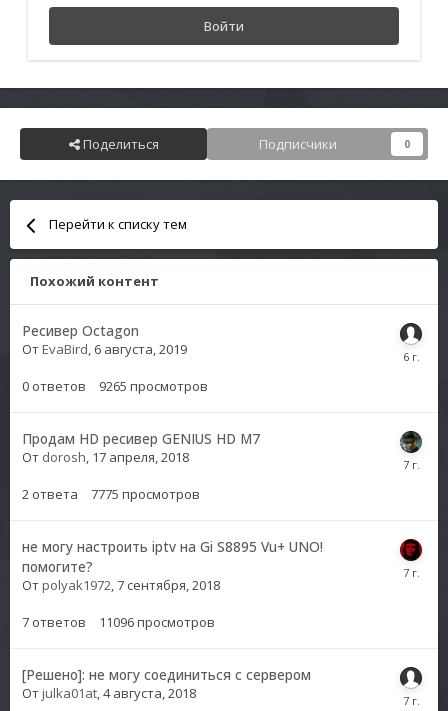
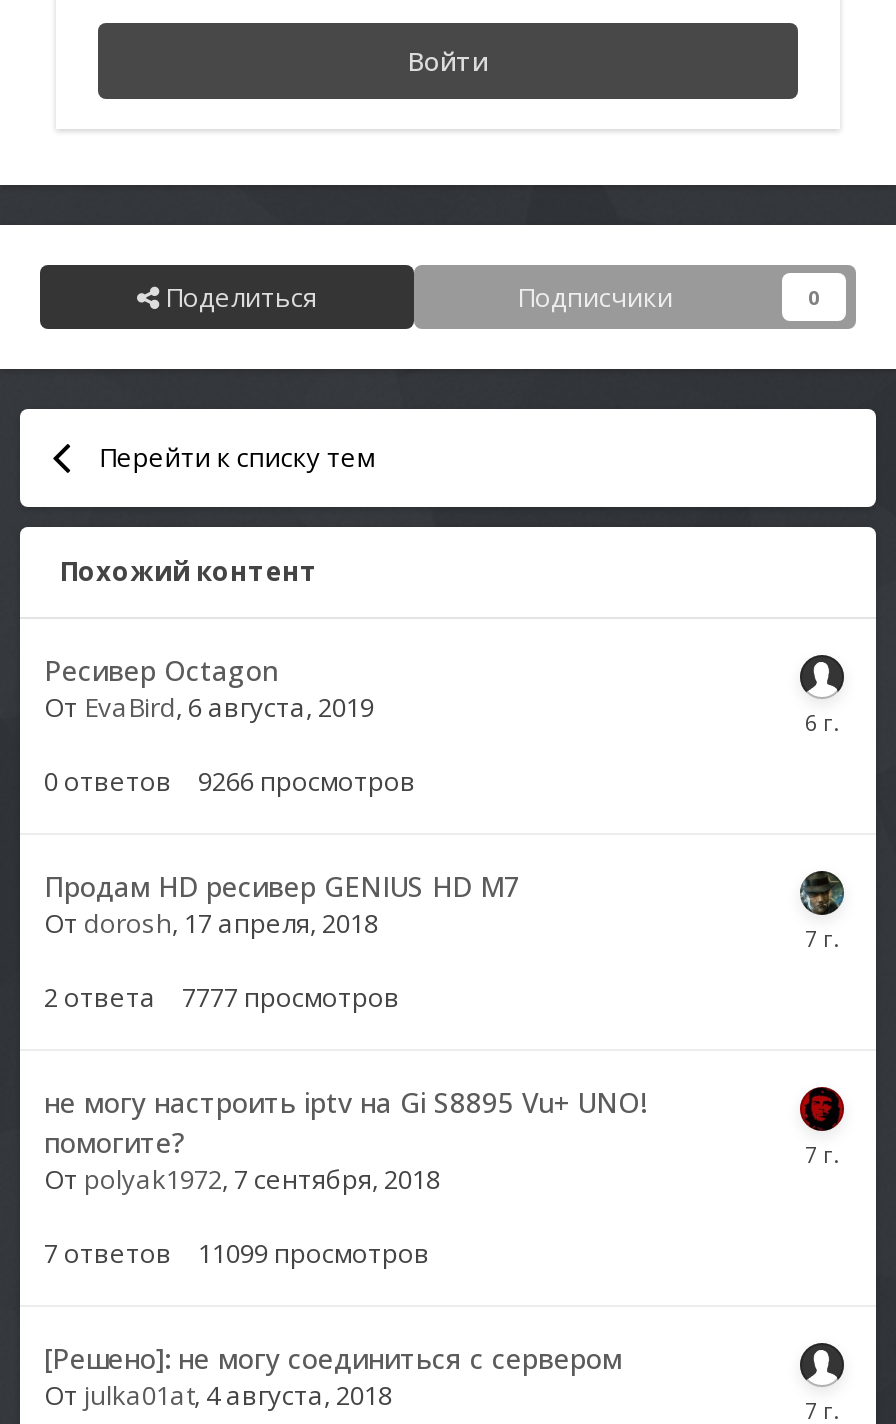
- 9265 просмотров
+ 9266 просмотров

- 2 ответа 7775 просмотров
+ 2 ответа 7777 просмотров

- 7 ответов 11096 просмотров
+ 7 ответов 11099 просмотров
